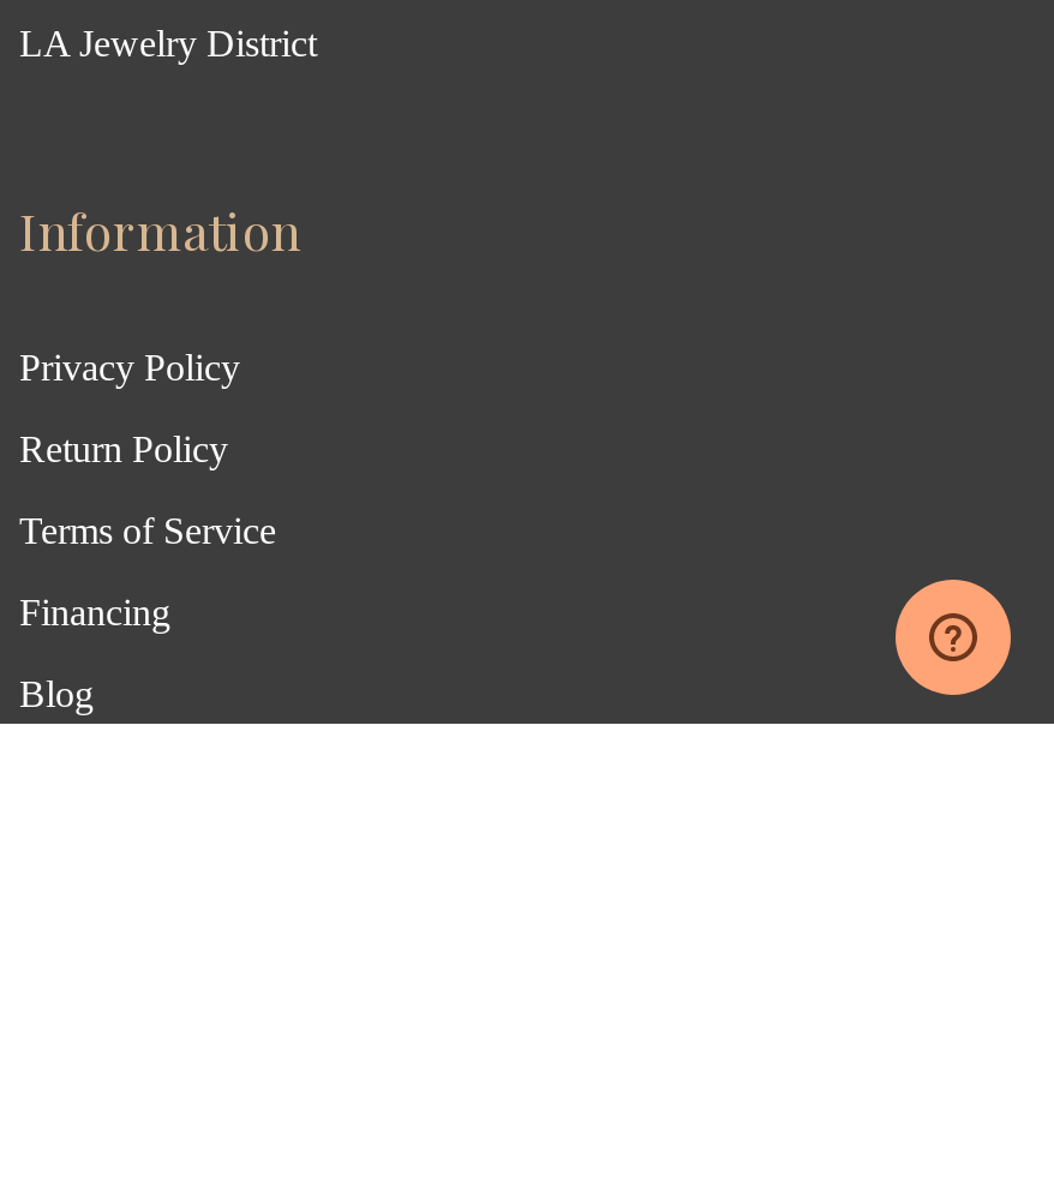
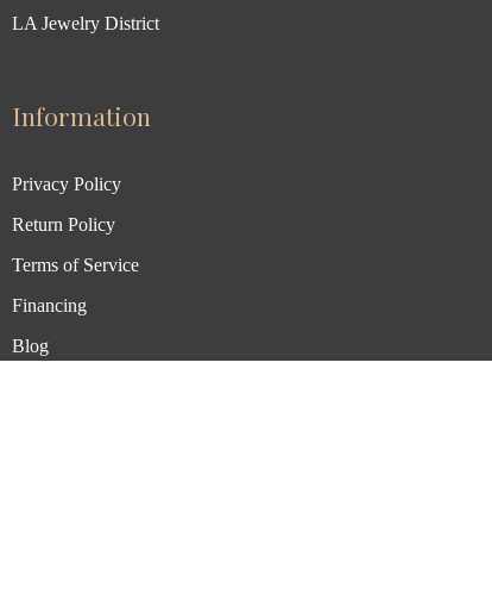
- [image]
